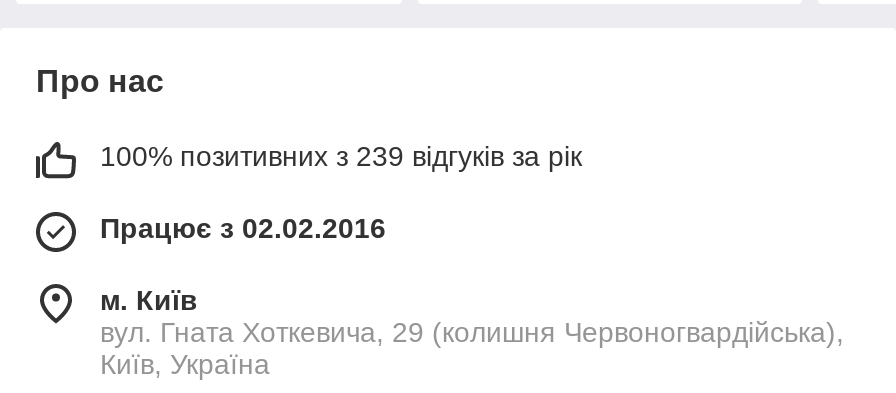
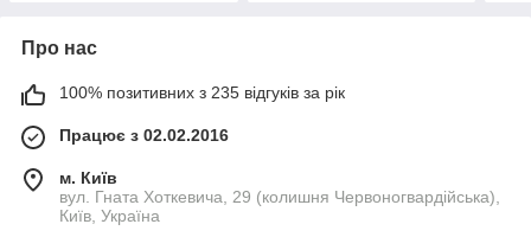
- 100% позитивних з 239 відгуків за рік
+ 100% позитивних з 235 відгуків за рік
